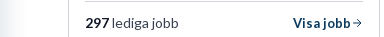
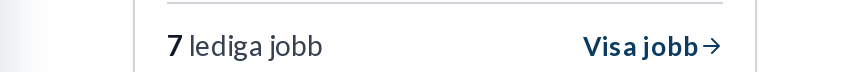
- 297 lediga jobb
+ 7 lediga jobb
